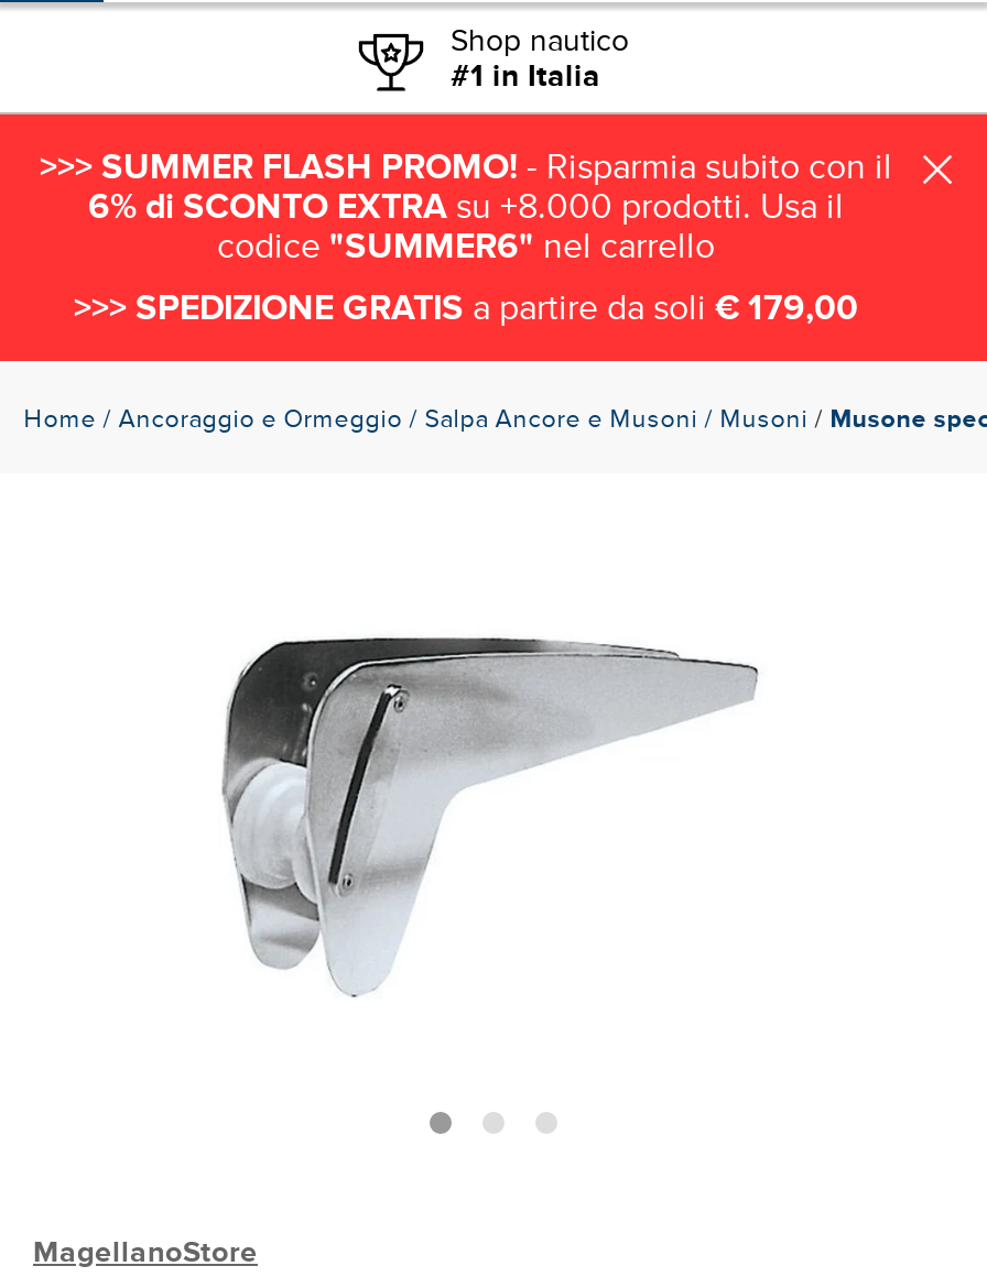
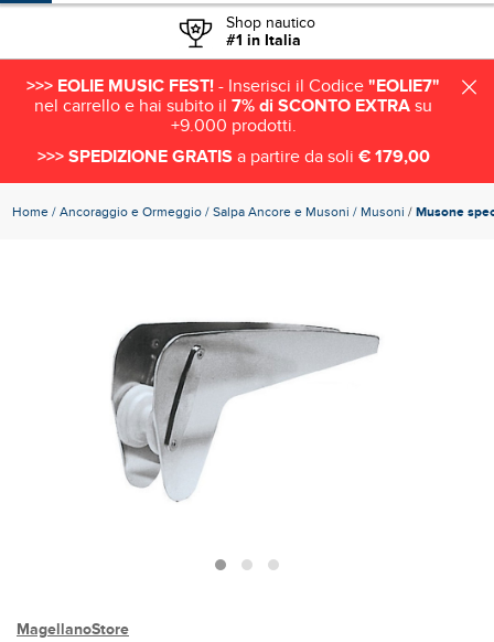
- >>> SUMMER FLASH PROMO! - Risparmia subito con il
- 6% di SCONTO EXTRA su +8.000 prodotti. Usa il
- codice "SUMMER6" nel carrello
+ >>> EOLIE MUSIC FEST! - Inserisci il Codice "EOLIE7"
+ nel carrello e hai subito il 7% di SCONTO EXTRA su
+ +9.000 prodotti.
